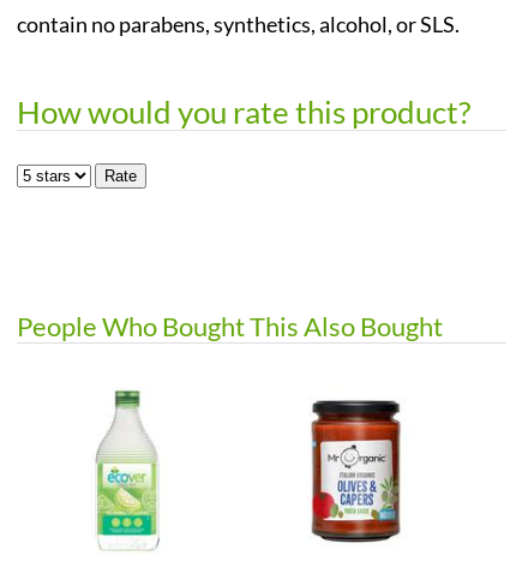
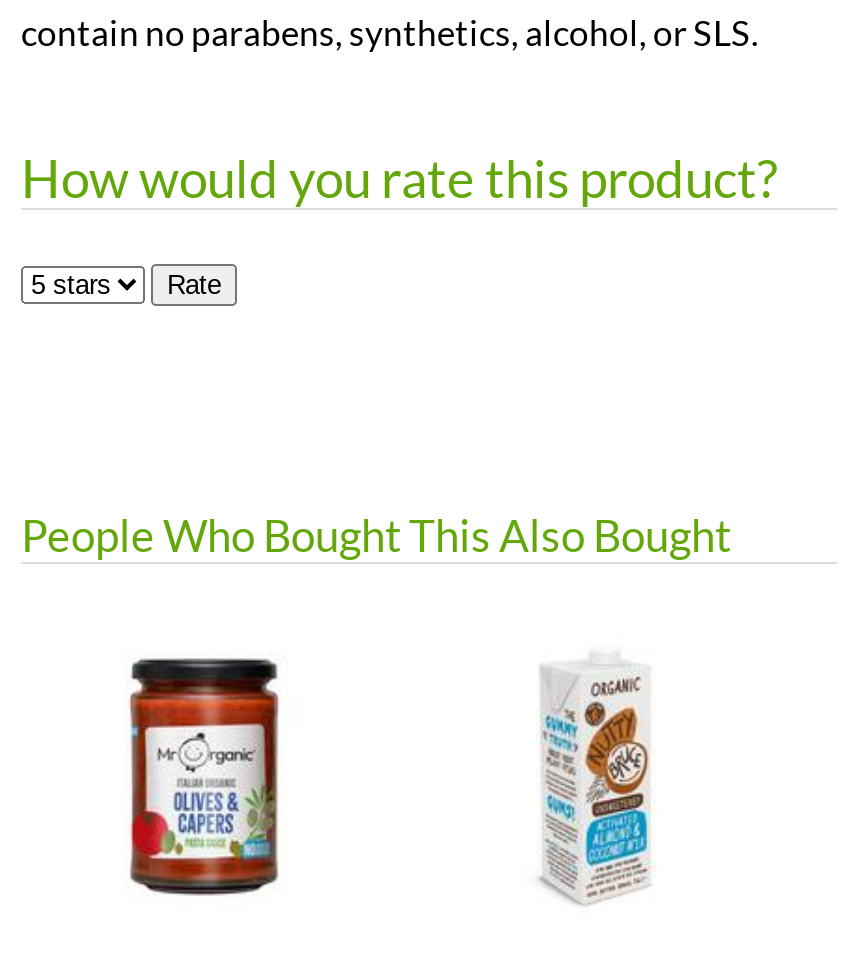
- [image]
+ [image]

- [image]
+ [image]
